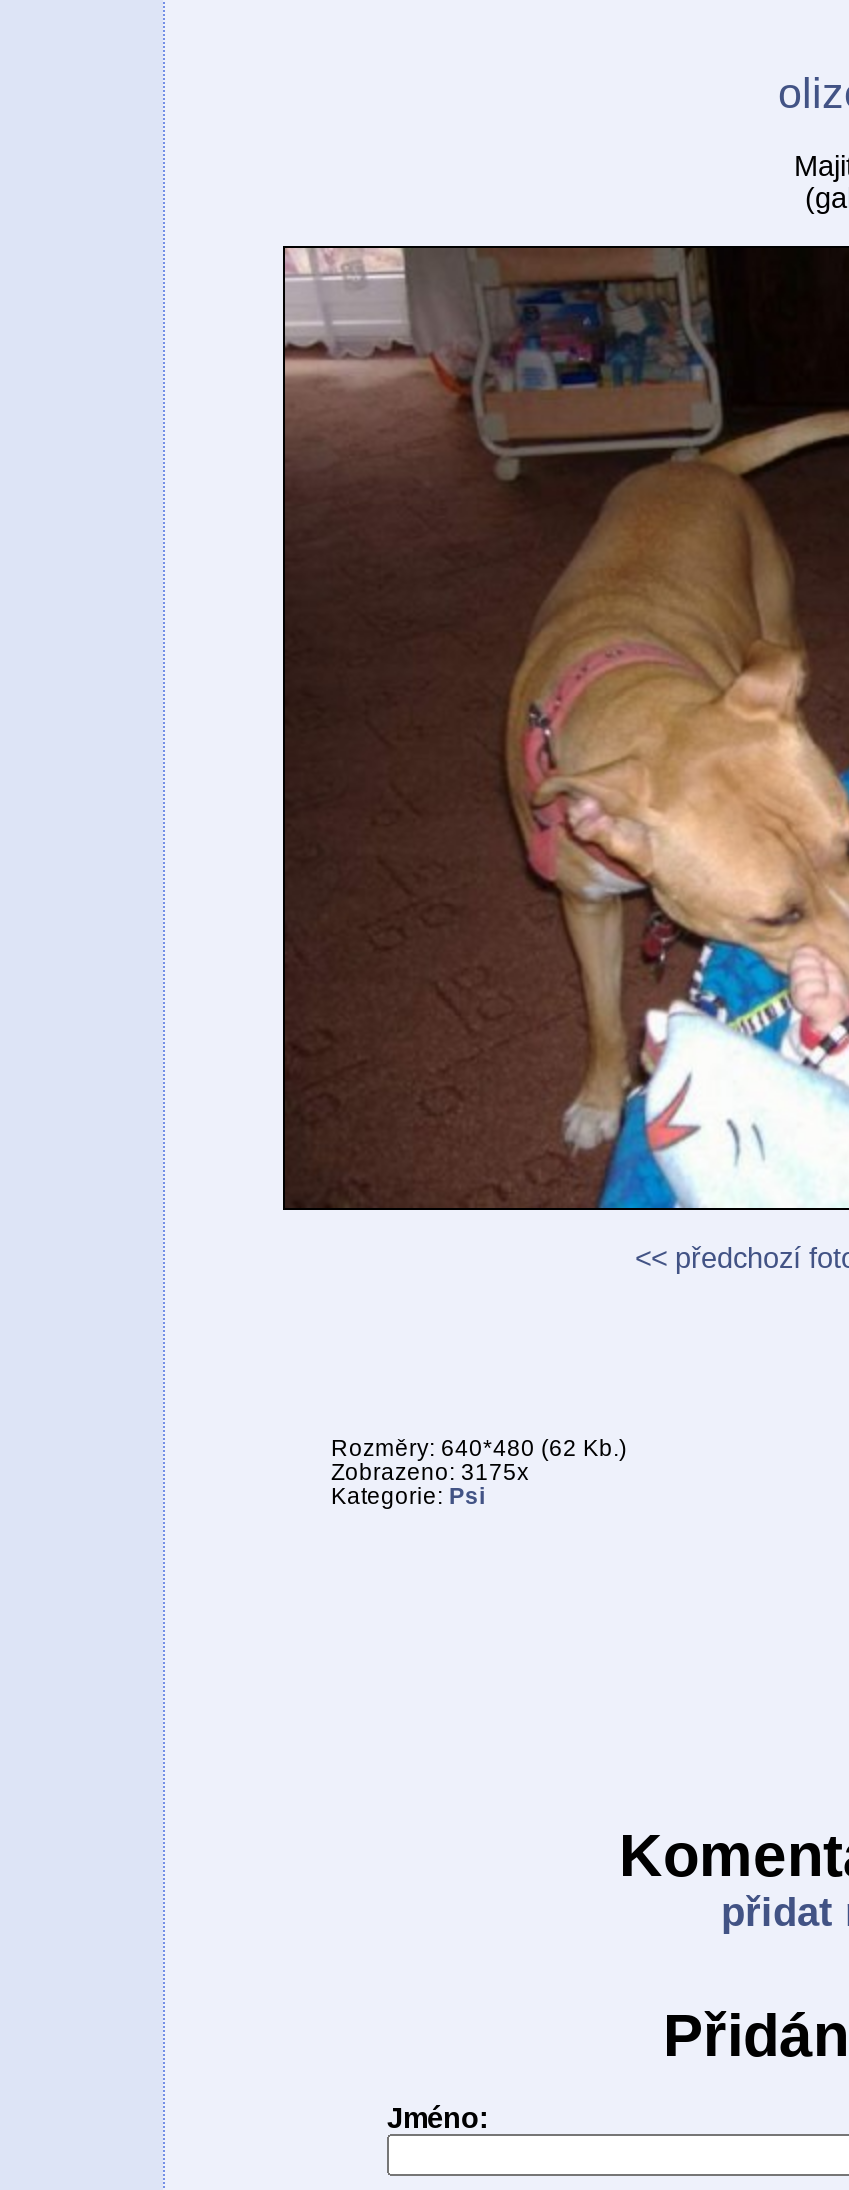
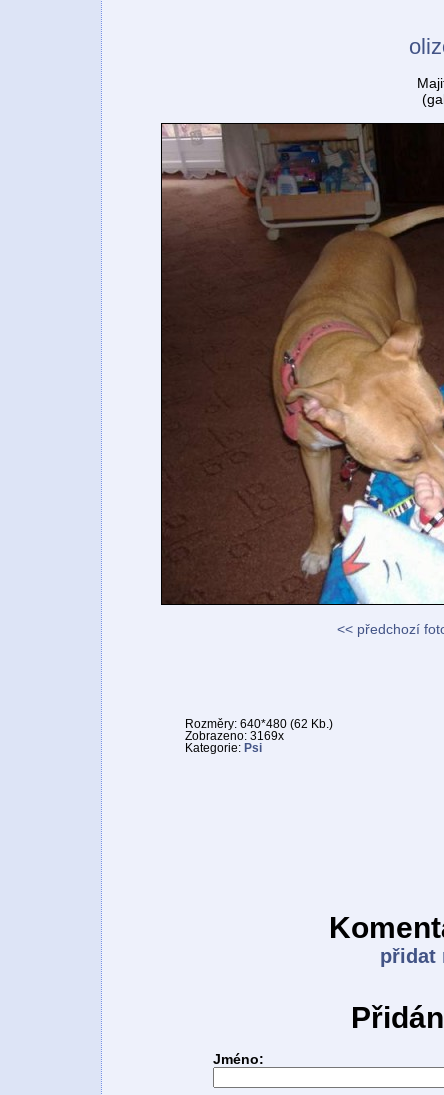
- Zobrazeno: 3175x
+ Zobrazeno: 3169x
